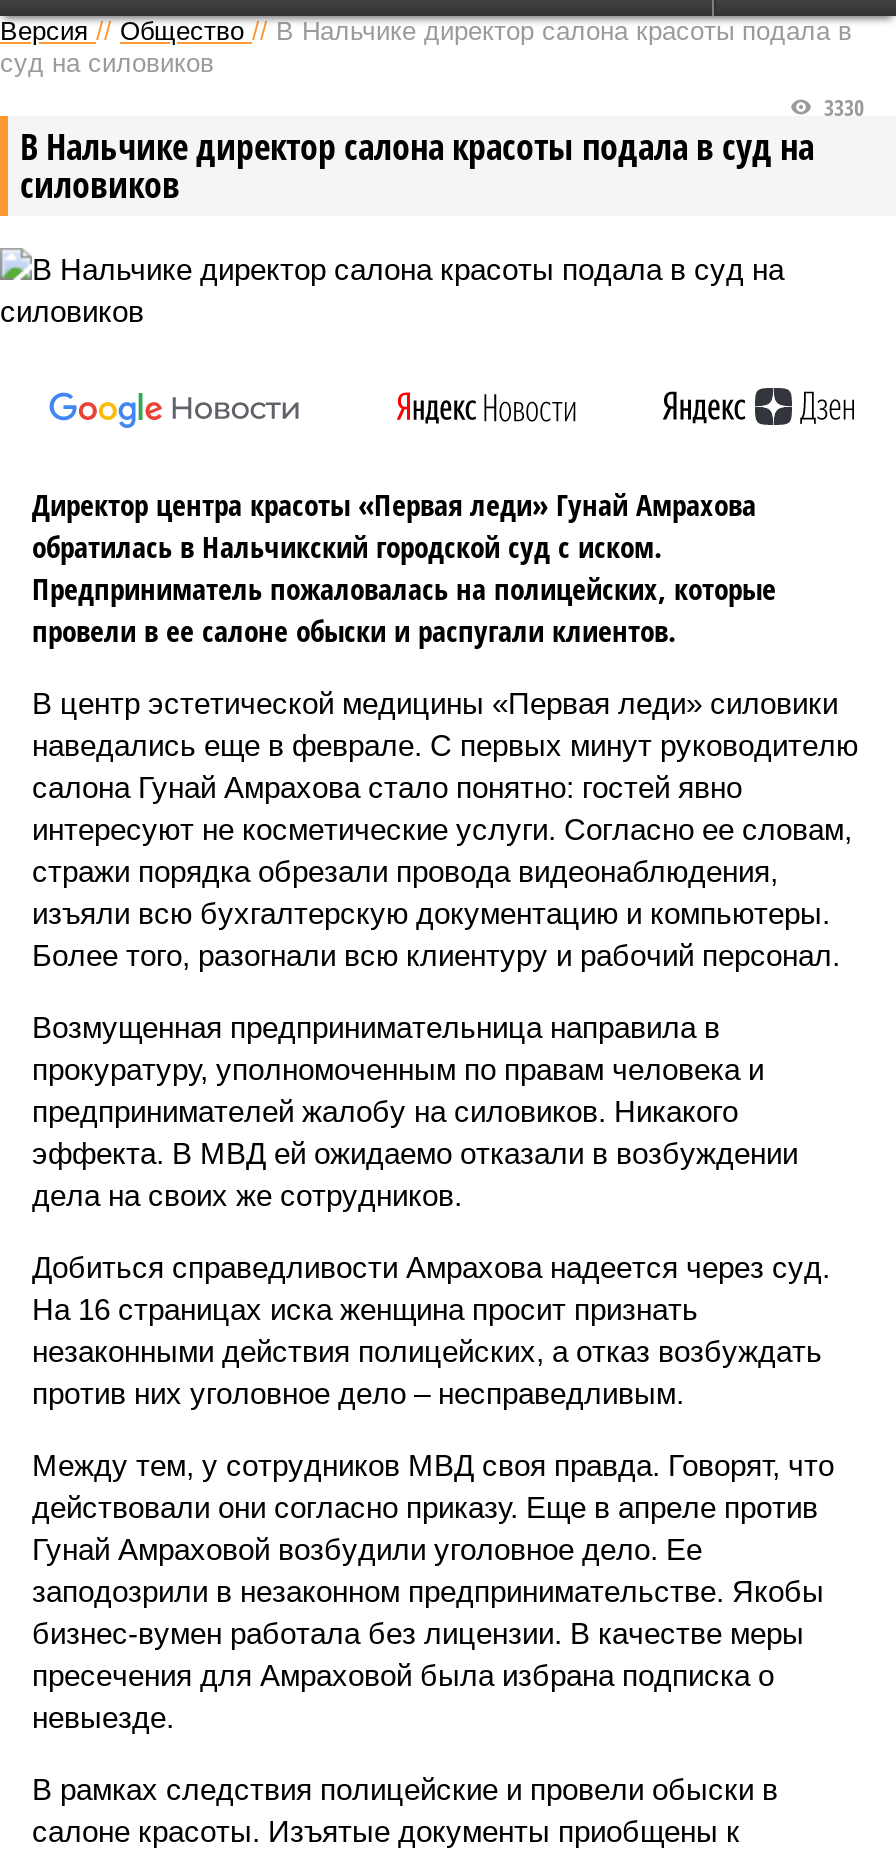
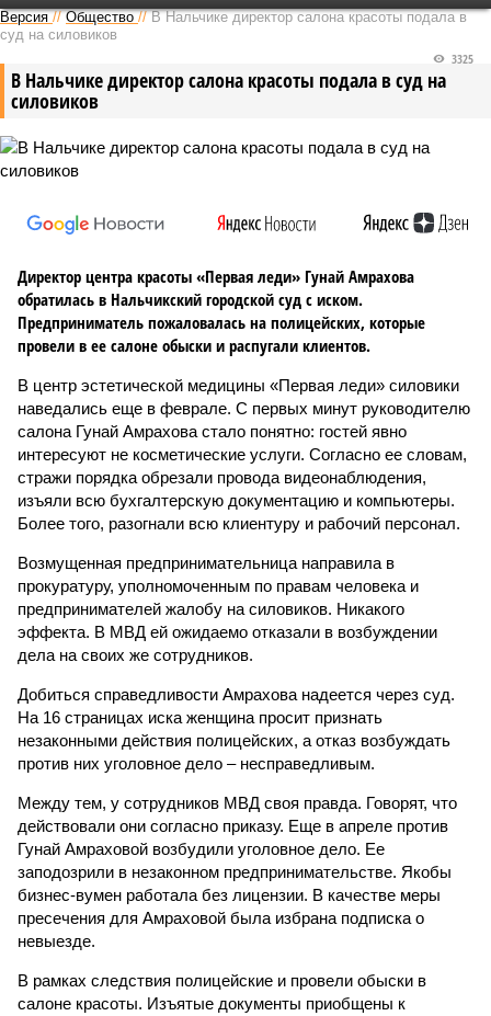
- 3330
+ 3325
